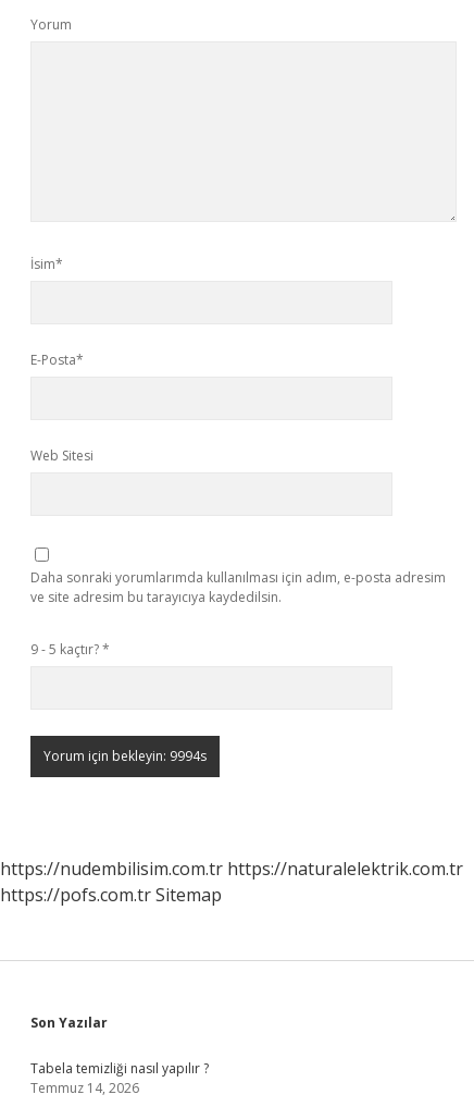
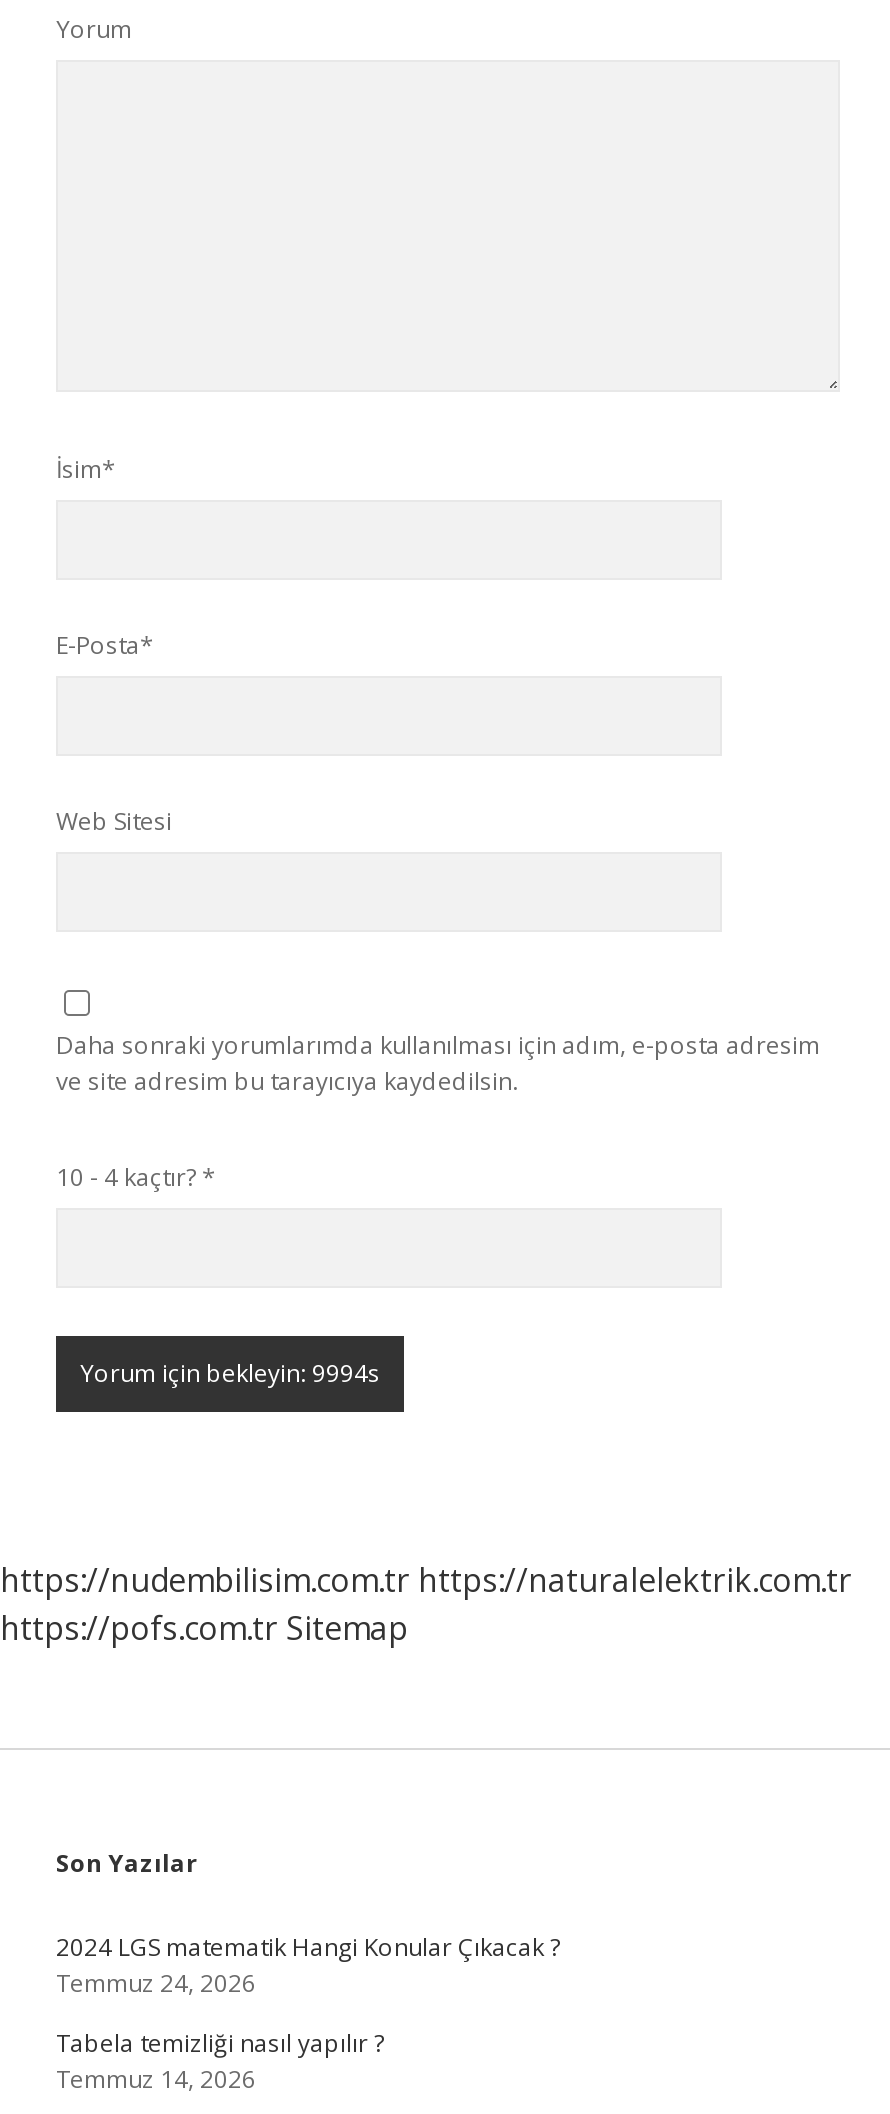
- 9 - 5 kaçtır? *
+ 10 - 4 kaçtır? *

+ 2024 LGS matematik Hangi Konular Çıkacak ?
+ Temmuz 24, 2026
